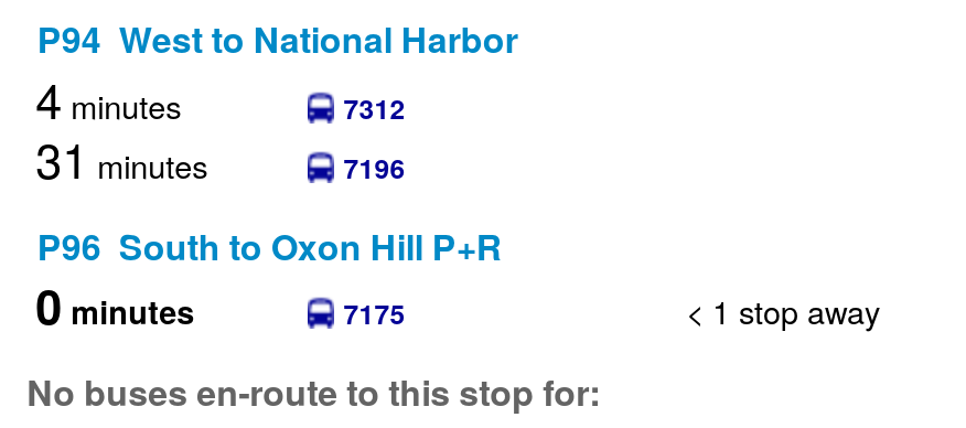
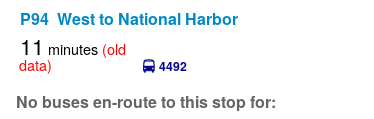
- 4 minutes
- 7312
- 31 minutes
- 7196
- P96 South to Oxon Hill P+R
- 0 minutes
- 7175
- < 1 stop away
+ 11 minutes(old
+ data)
+ 4492
